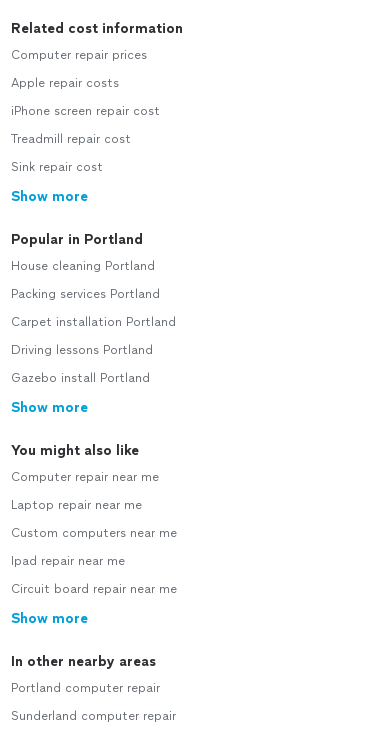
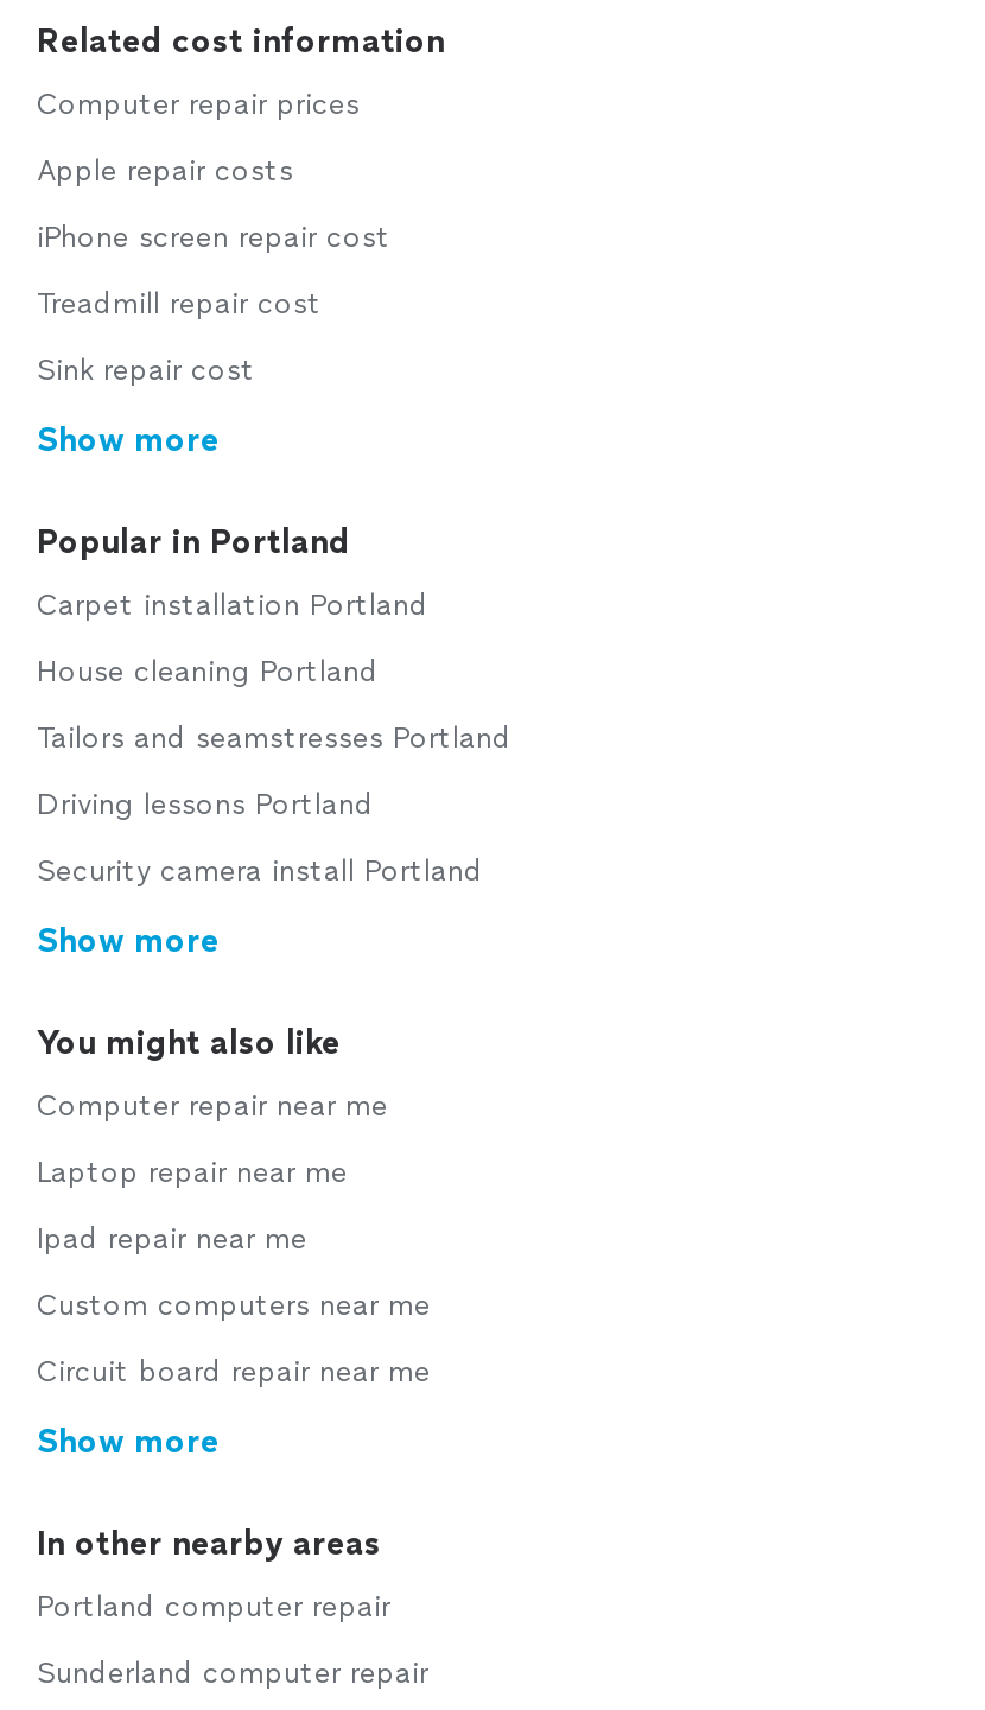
moved down: House cleaning Portland

- Packing services Portland
+ Tailors and seamstresses Portland

moved up: Carpet installation Portland

- Gazebo install Portland
+ Security camera install Portland

moved down: Custom computers near me

moved up: Ipad repair near me
